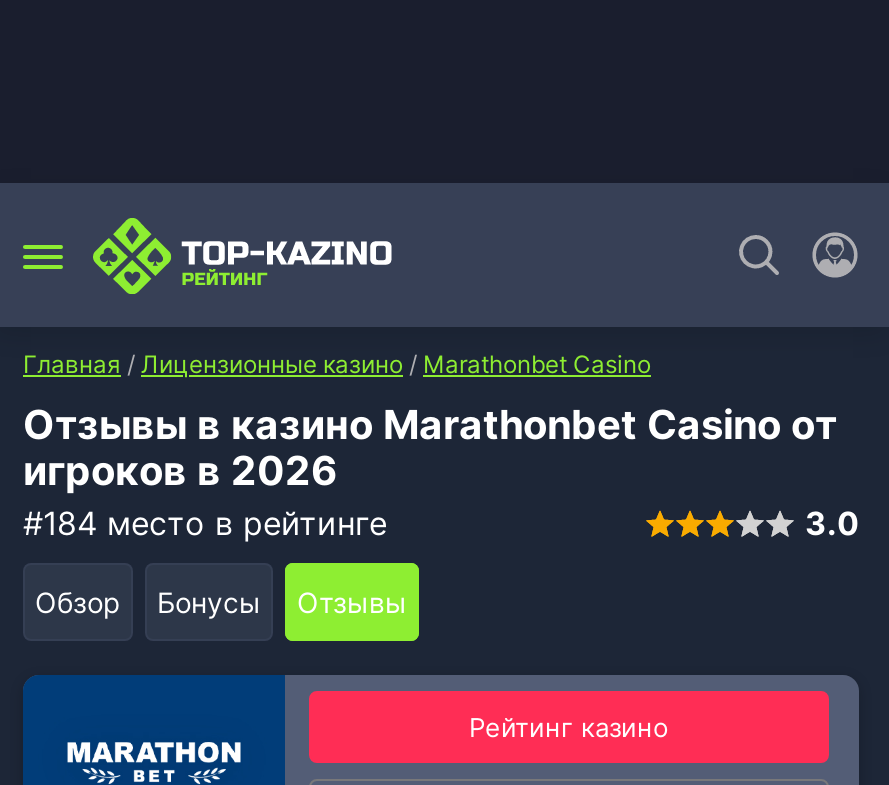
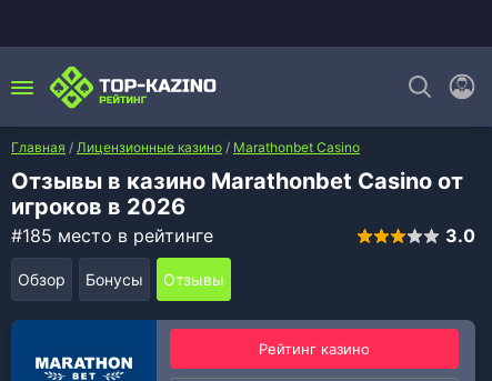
- #184 место в рейтинге
+ #185 место в рейтинге
